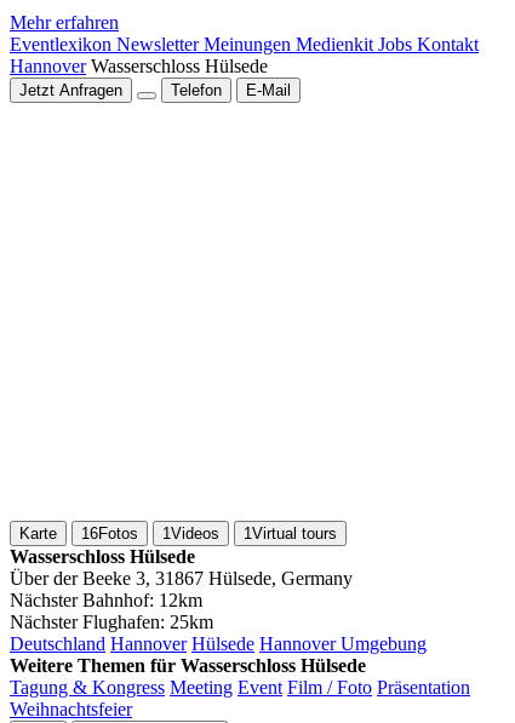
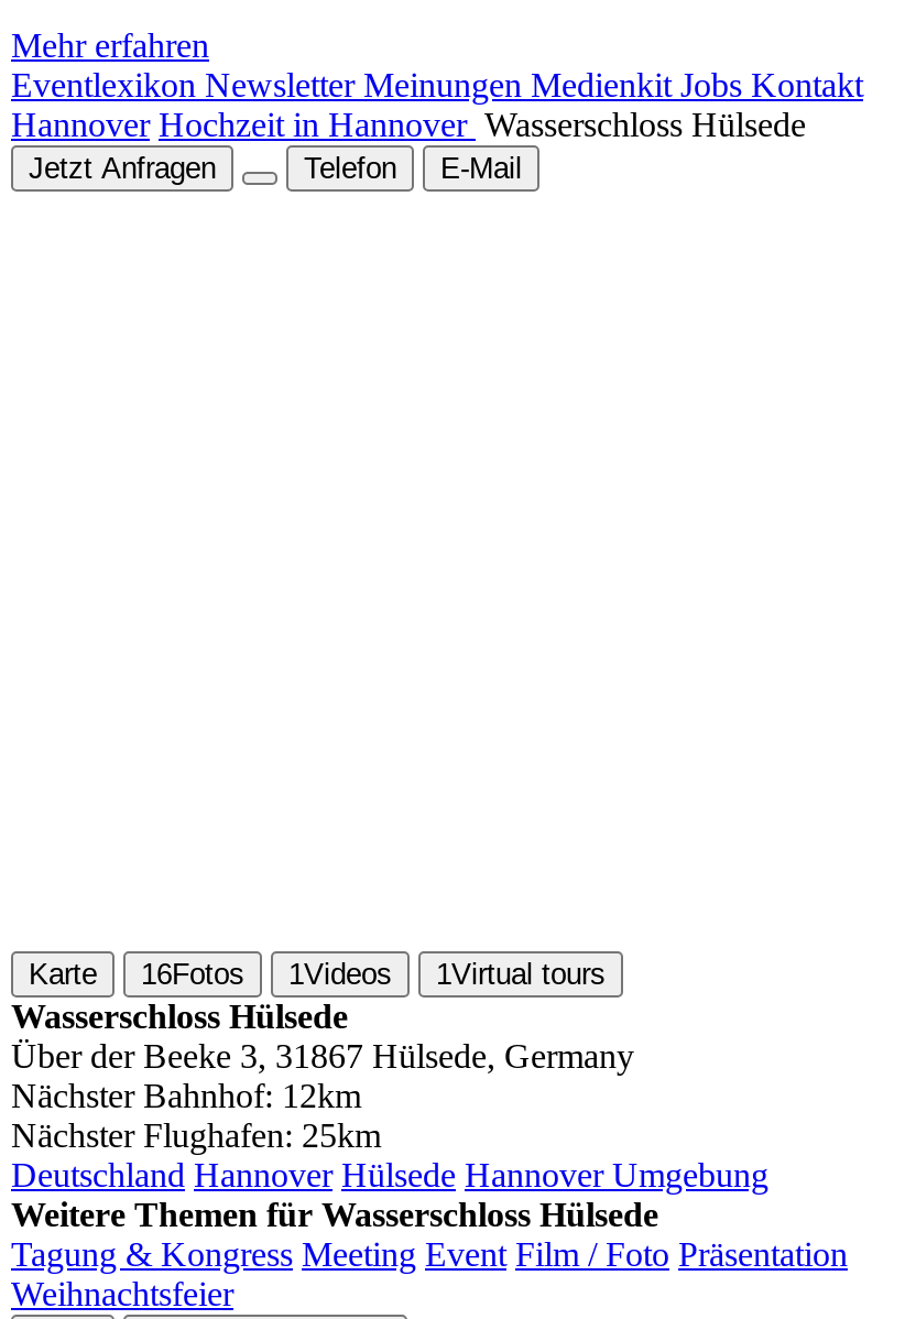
- Hannover Wasserschloss Hülsede
+ Hannover Hochzeit in Hannover Wasserschloss Hülsede
